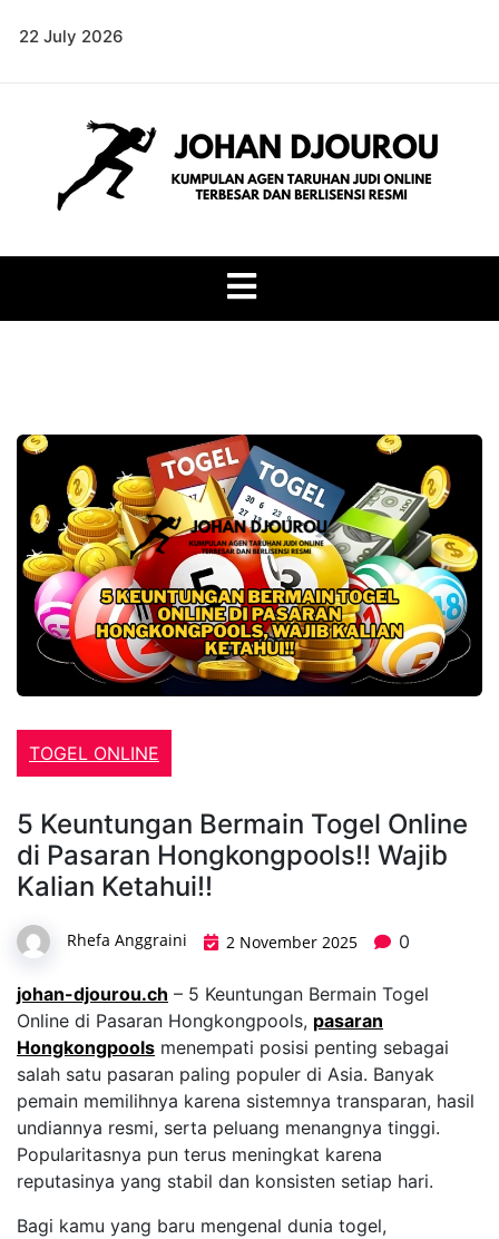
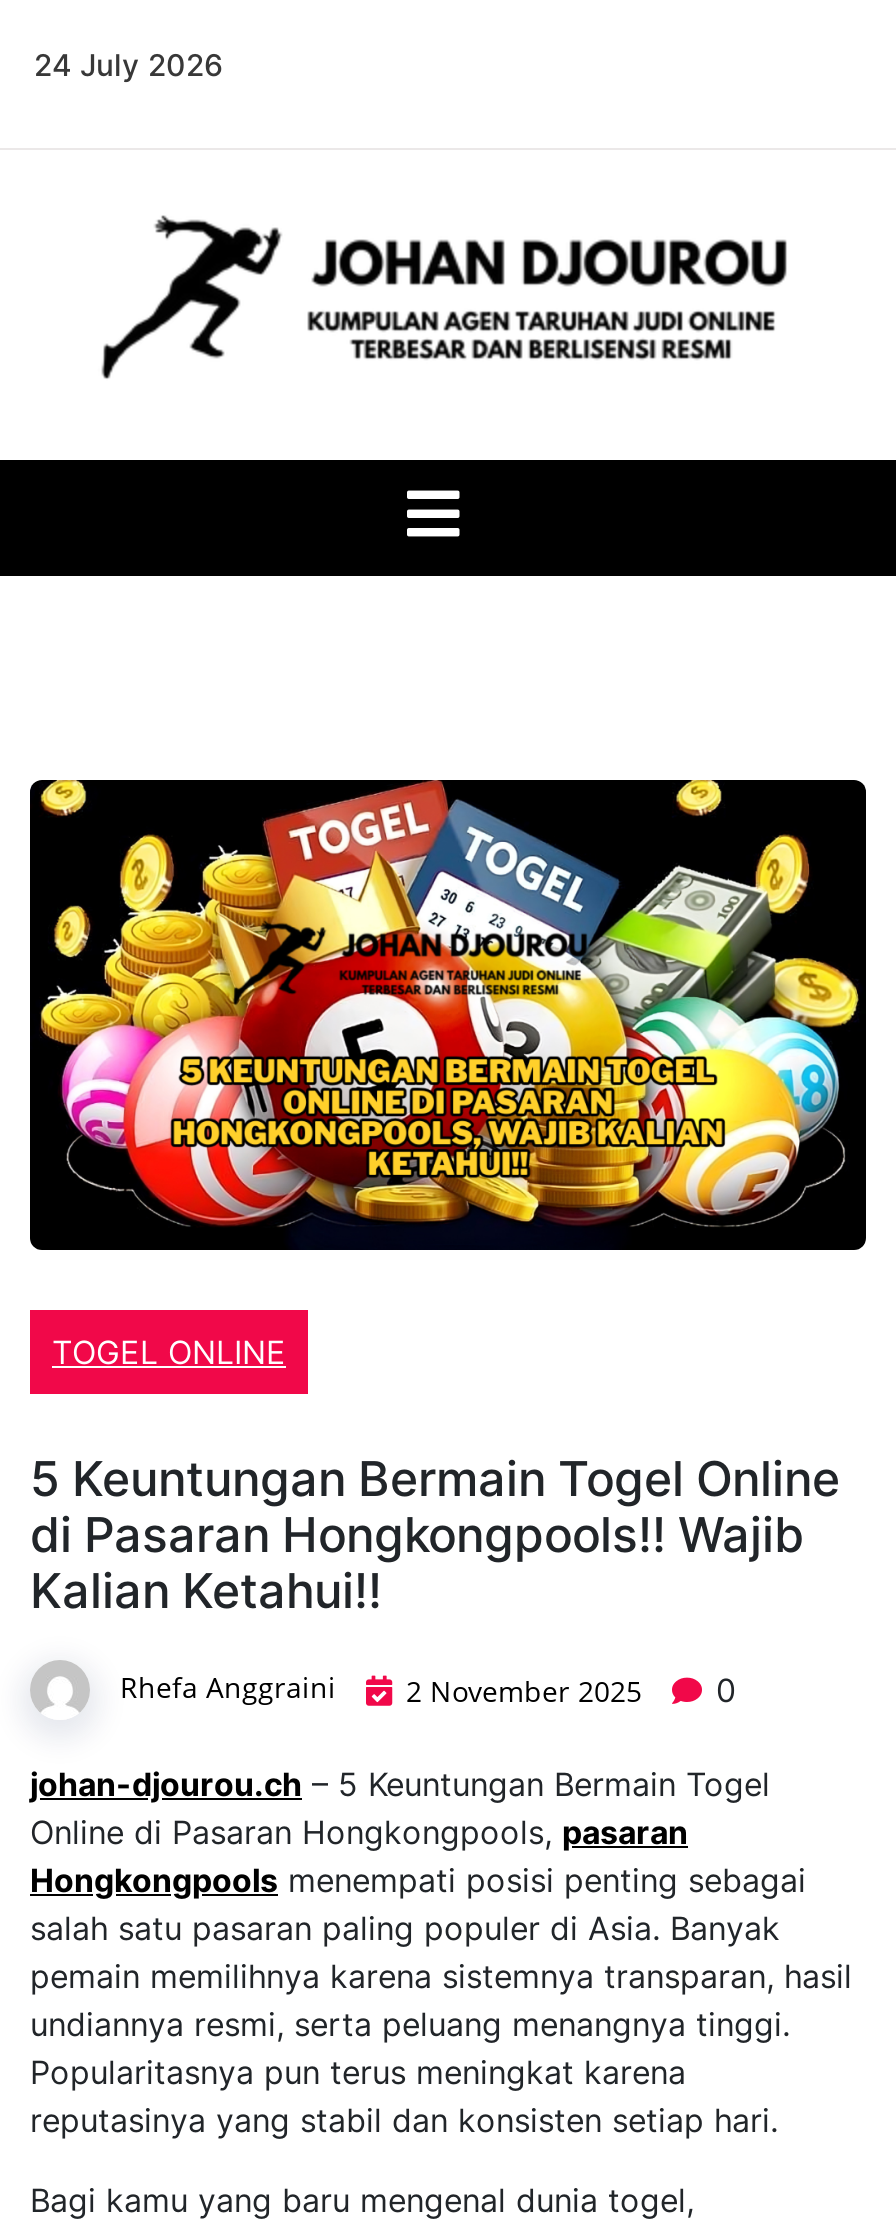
- 22 July 2026
+ 24 July 2026
